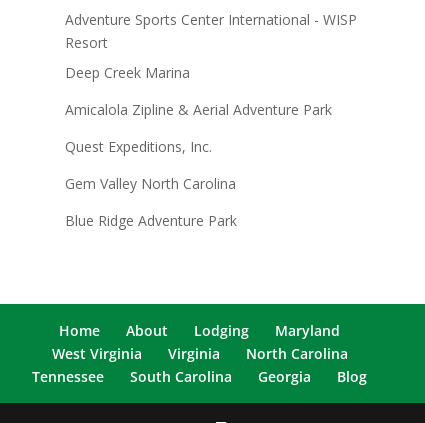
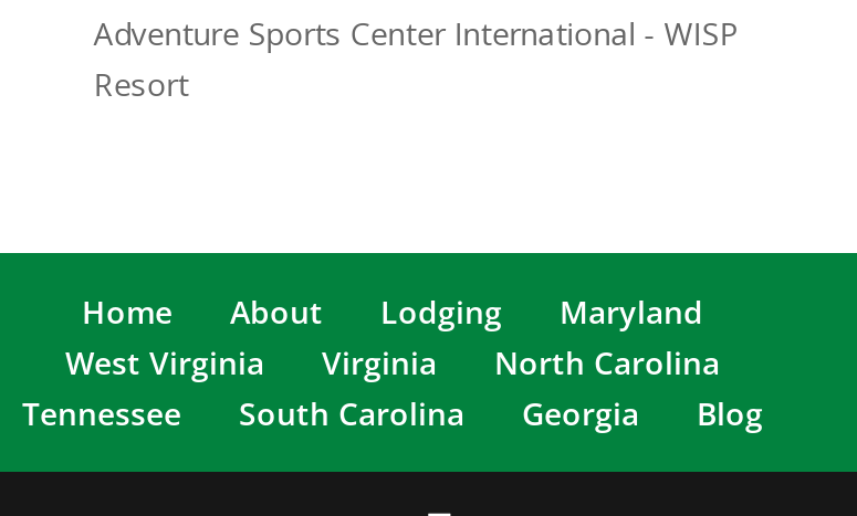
- Deep Creek Marina
- Amicalola Zipline & Aerial Adventure Park
- Quest Expeditions, Inc.
- Gem Valley North Carolina
- Blue Ridge Adventure Park
